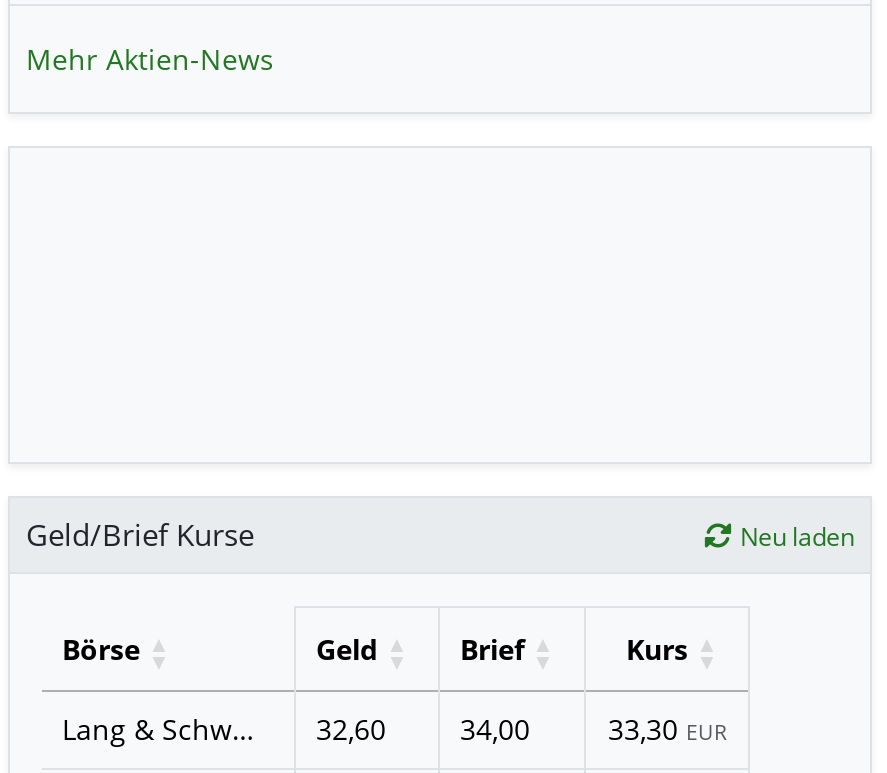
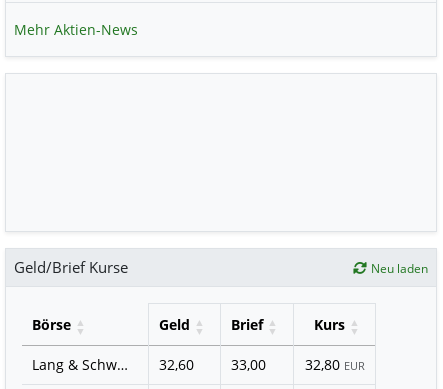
- 34,00
+ 33,00

- 33,30 EUR
+ 32,80 EUR
